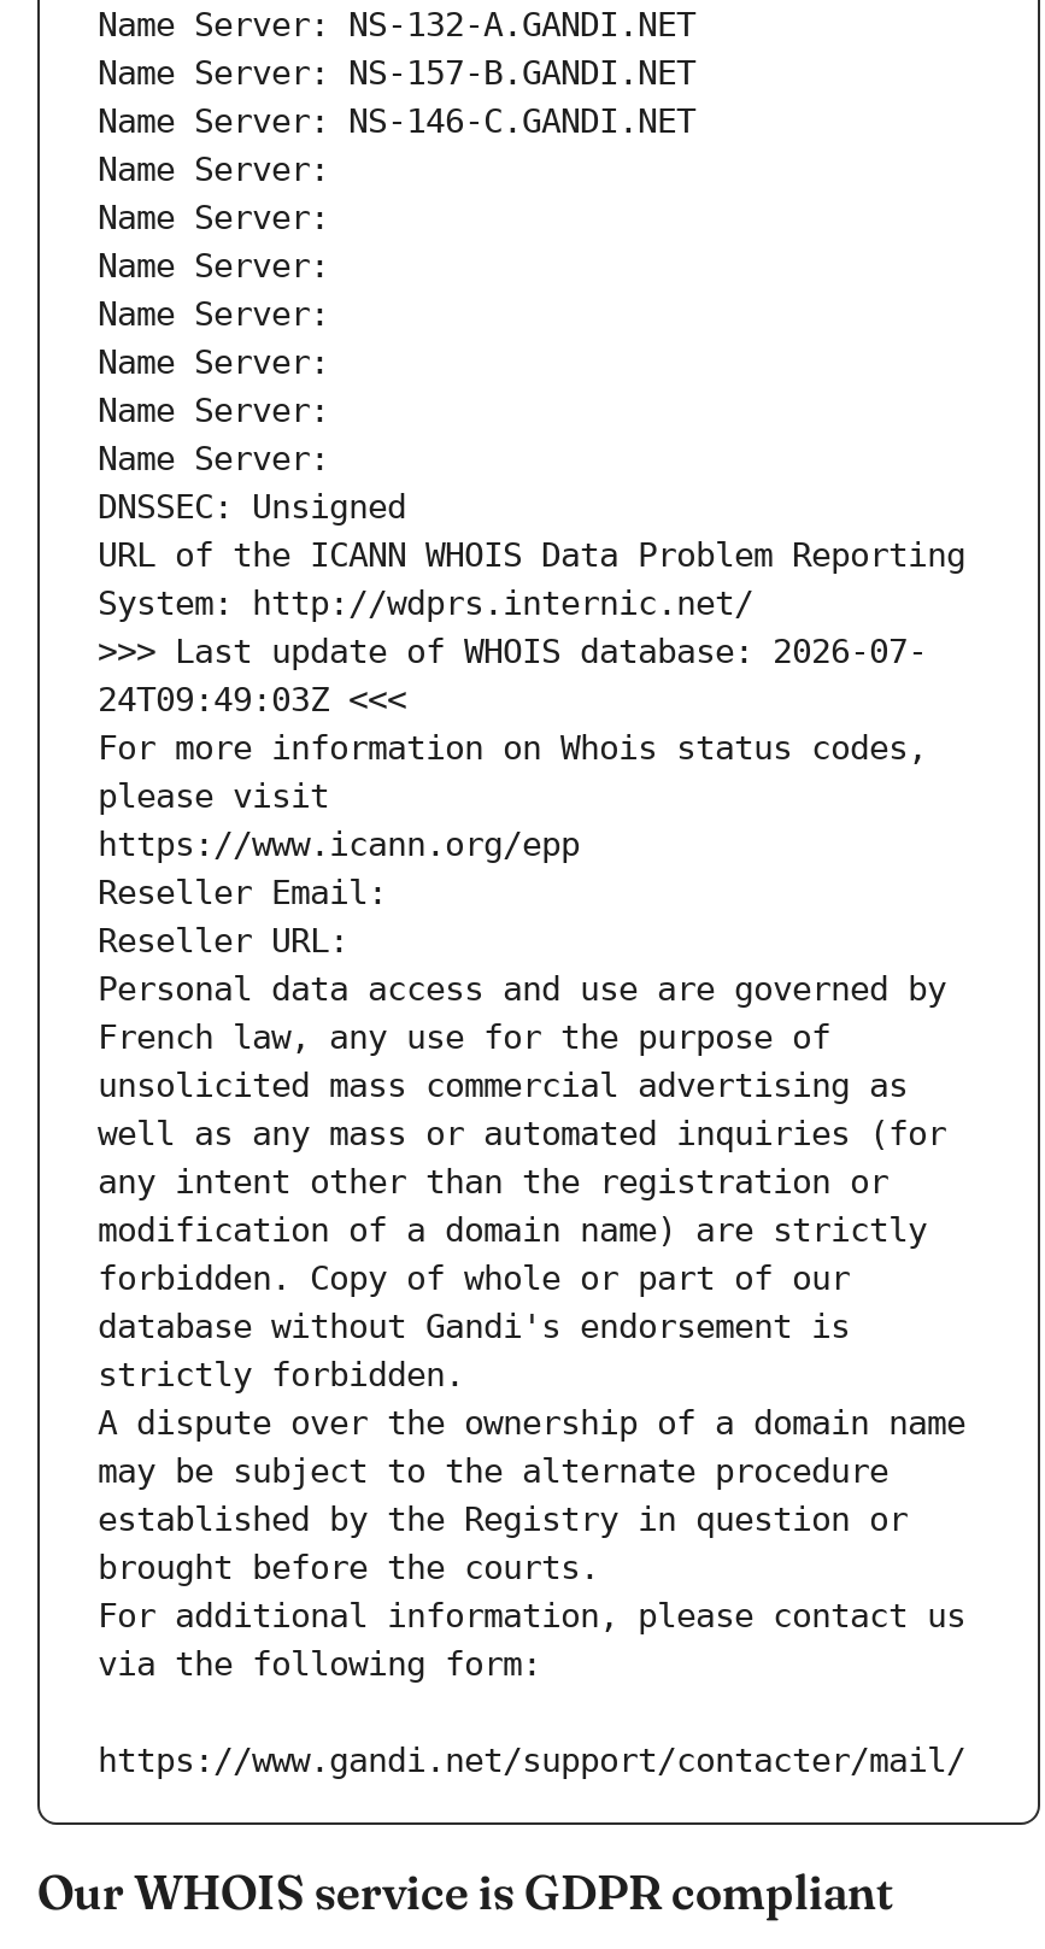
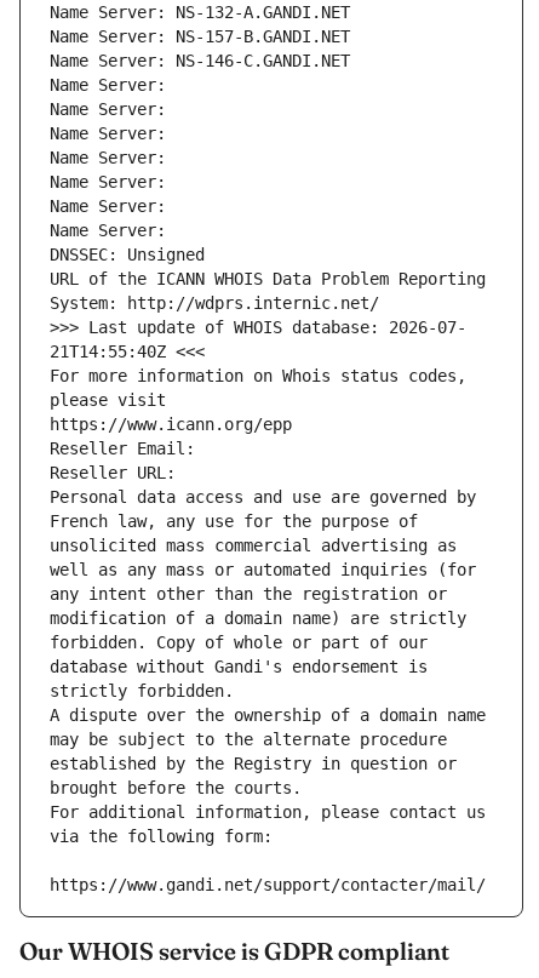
- 24T09:49:03Z <<<
+ 21T14:55:40Z <<<
